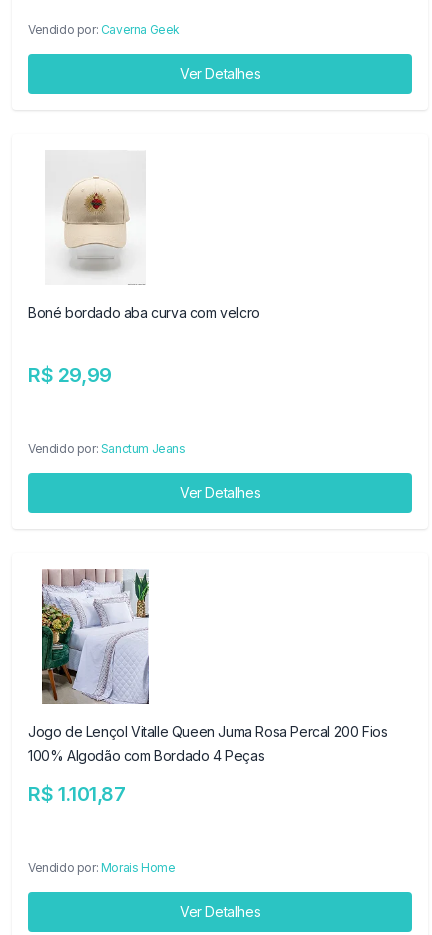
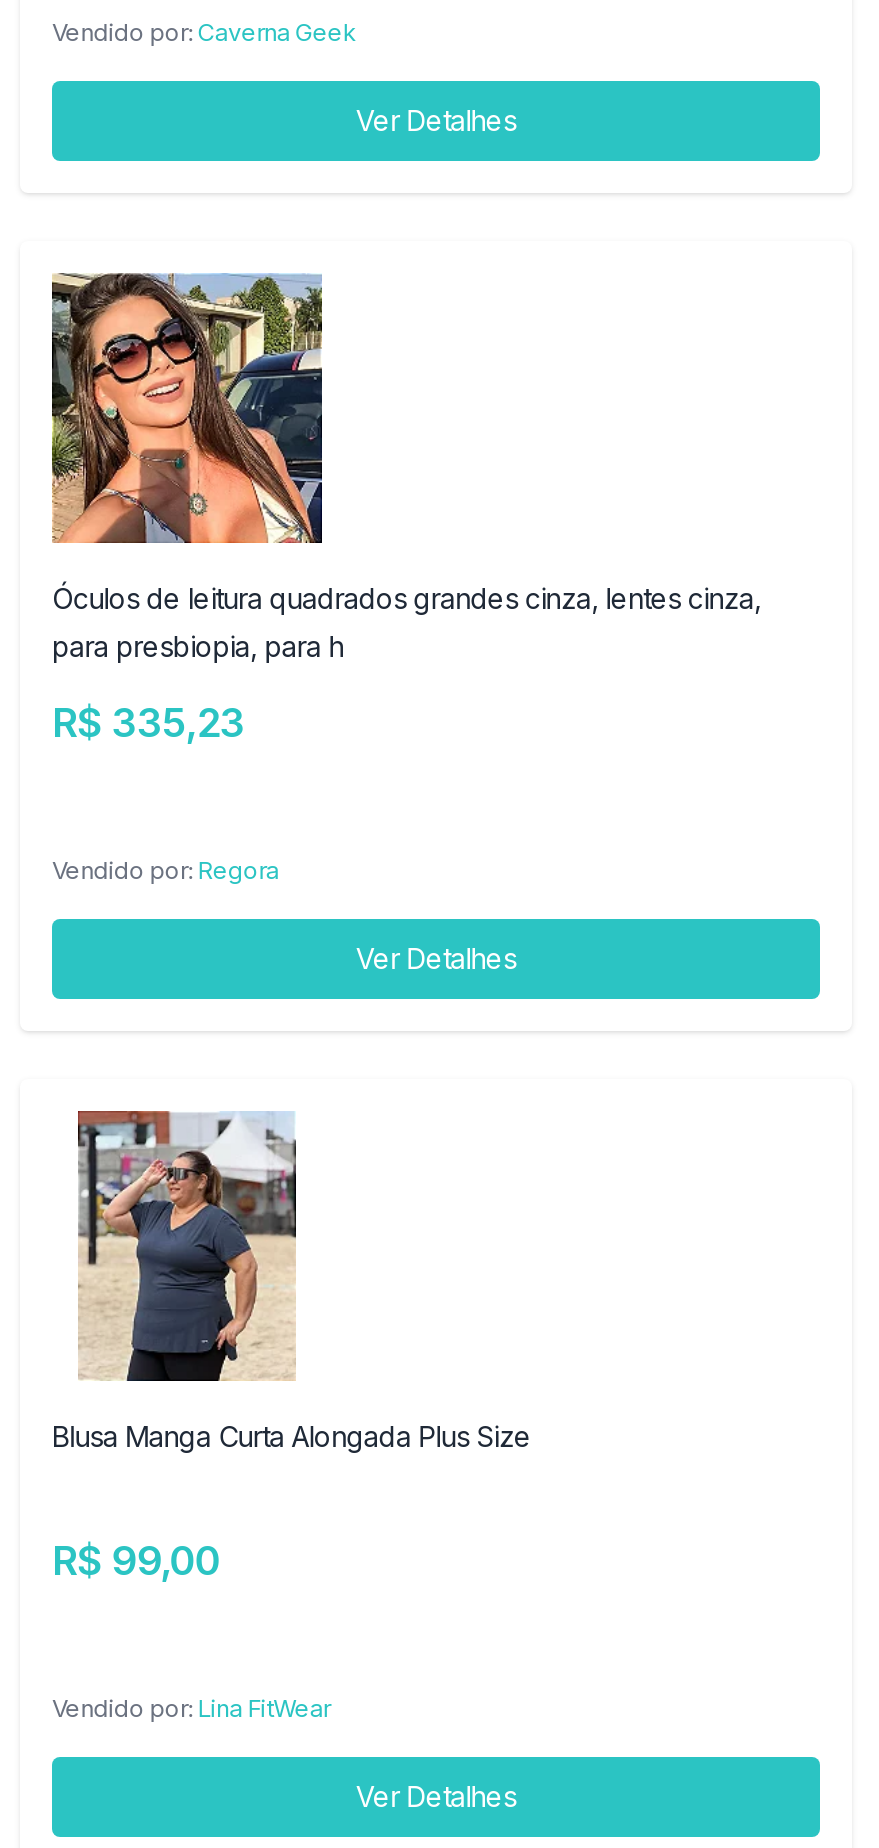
- [image]
- Boné bordado aba curva com velcro
+ [image]
+ Óculos de leitura quadrados grandes cinza, lentes cinza,
+ para presbiopia, para h

- R$ 29,99
+ R$ 335,23

- Vendido por: Sanctum Jeans
+ Vendido por: Regora

- [image]
- Jogo de Lençol Vitalle Queen Juma Rosa Percal 200 Fios
- 100% Algodão com Bordado 4 Peças
+ [image]
+ Blusa Manga Curta Alongada Plus Size

- R$ 1.101,87
+ R$ 99,00

- Vendido por: Morais Home
+ Vendido por: Lina FitWear
